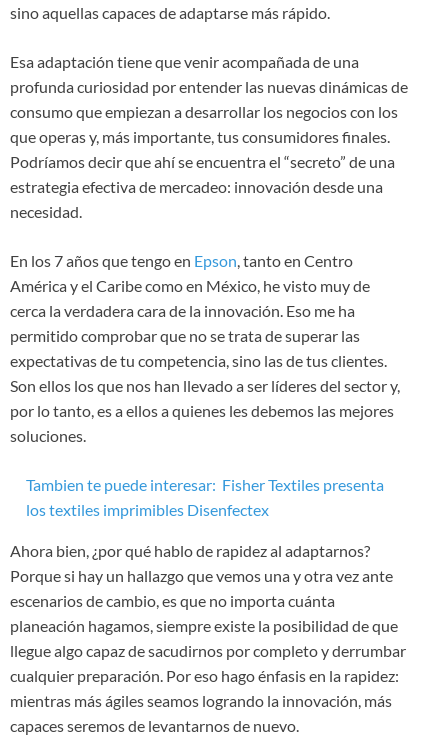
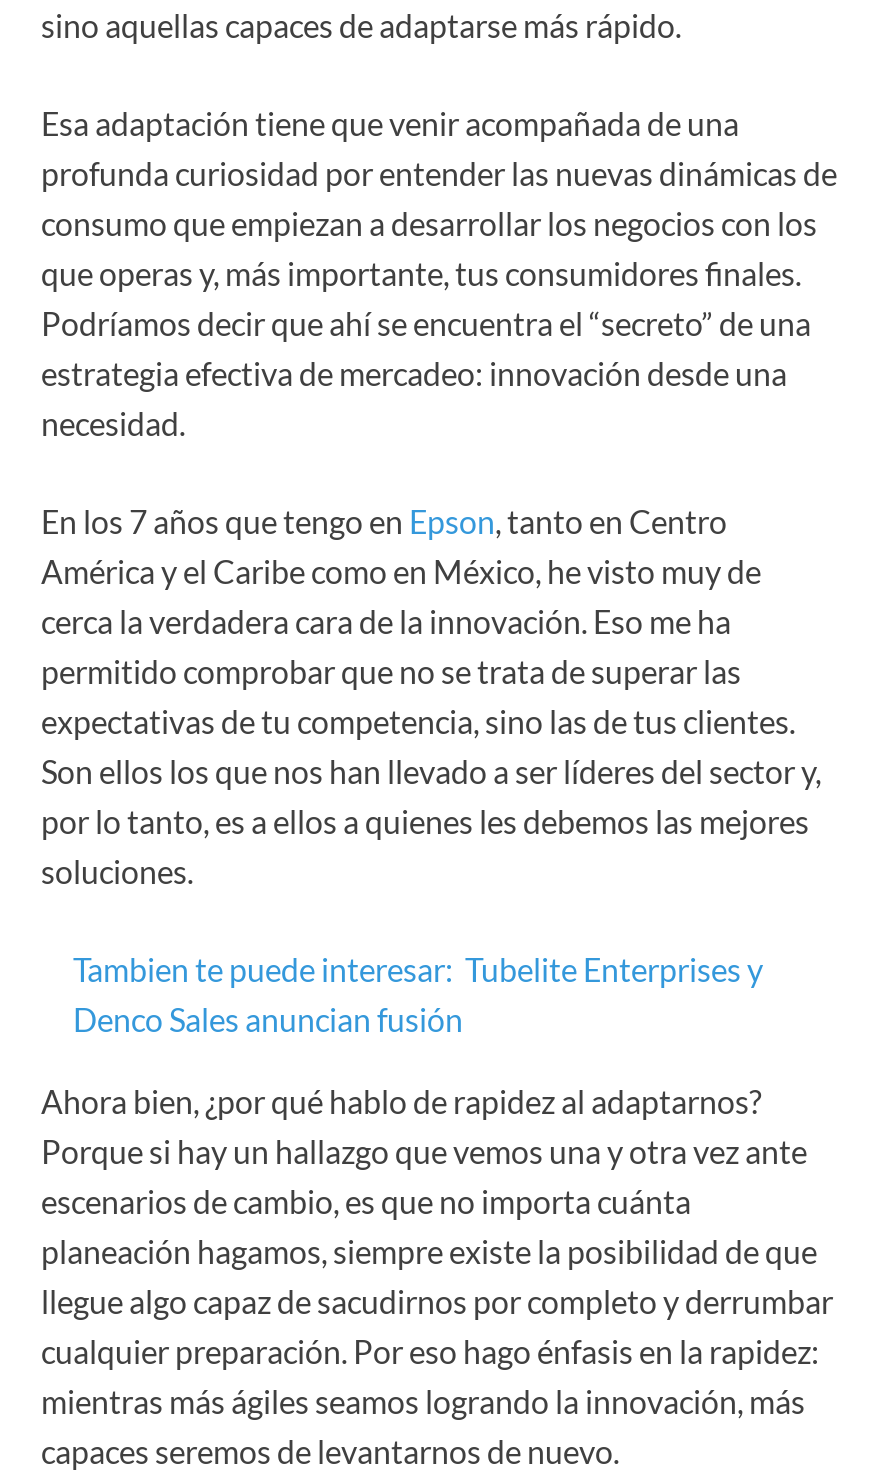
- Tambien te puede interesar: Fisher Textiles presenta
- los textiles imprimibles Disenfectex
+ Tambien te puede interesar: Tubelite Enterprises y
+ Denco Sales anuncian fusión
